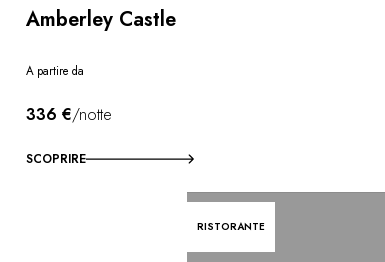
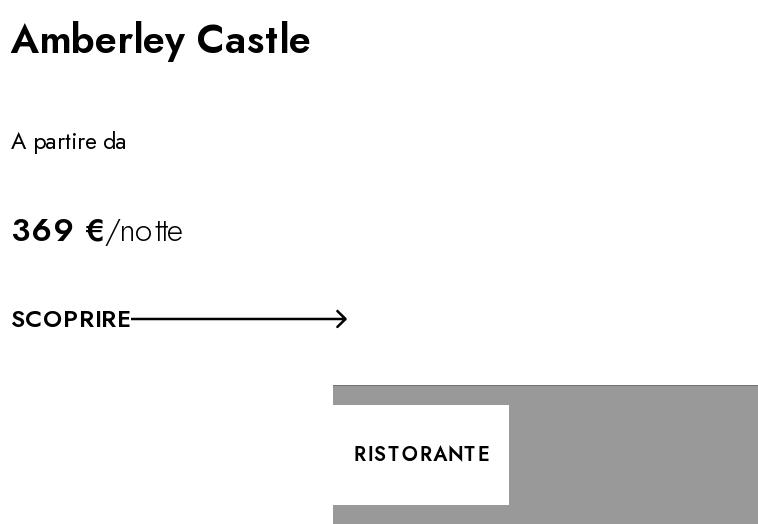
- 336 €/notte
+ 369 €/notte
